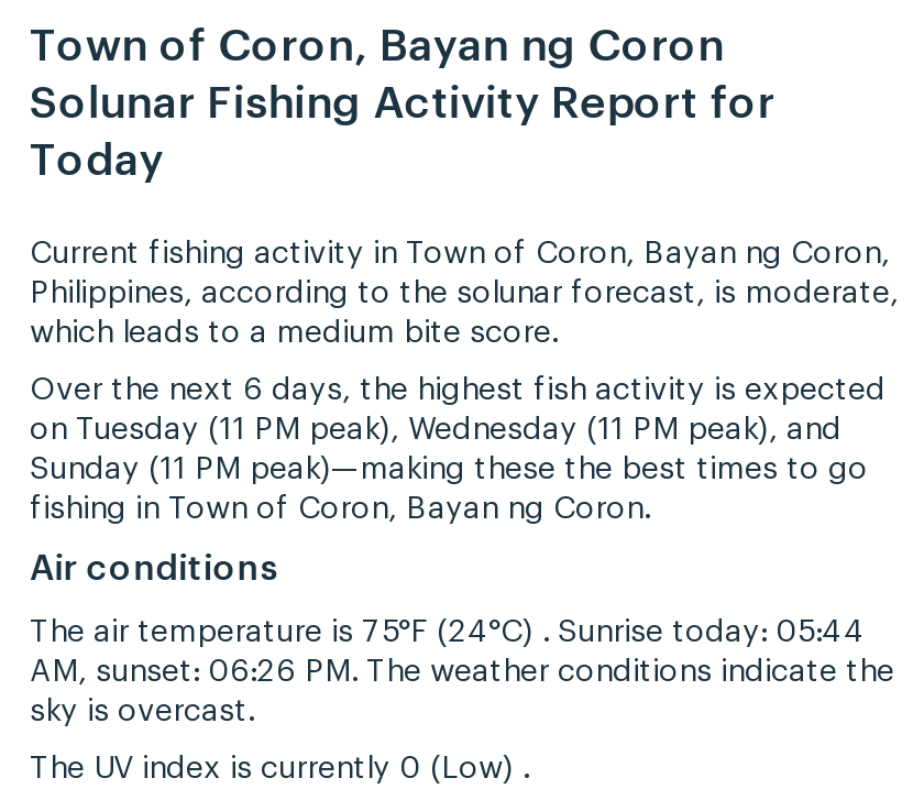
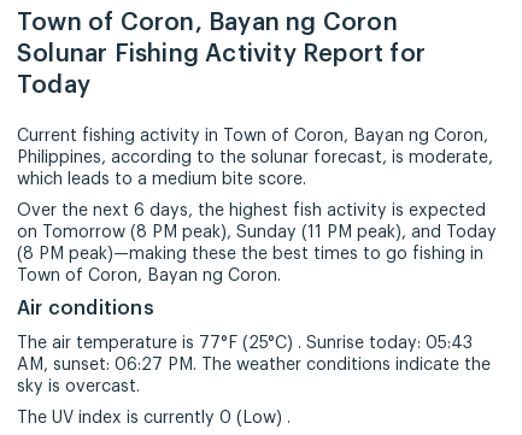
- on Tuesday (11 PM peak), Wednesday (11 PM peak), and
- Sunday (11 PM peak)—making these the best times to go
- fishing in Town of Coron, Bayan ng Coron.
+ on Tomorrow (8 PM peak), Sunday (11 PM peak), and Today
+ (8 PM peak)—making these the best times to go fishing in
+ Town of Coron, Bayan ng Coron.

- The air temperature is 75°F (24°C) . Sunrise today: 05:44
+ The air temperature is 77°F (25°C) . Sunrise today: 05:43

- AM, sunset: 06:26 PM. The weather conditions indicate the
+ AM, sunset: 06:27 PM. The weather conditions indicate the
